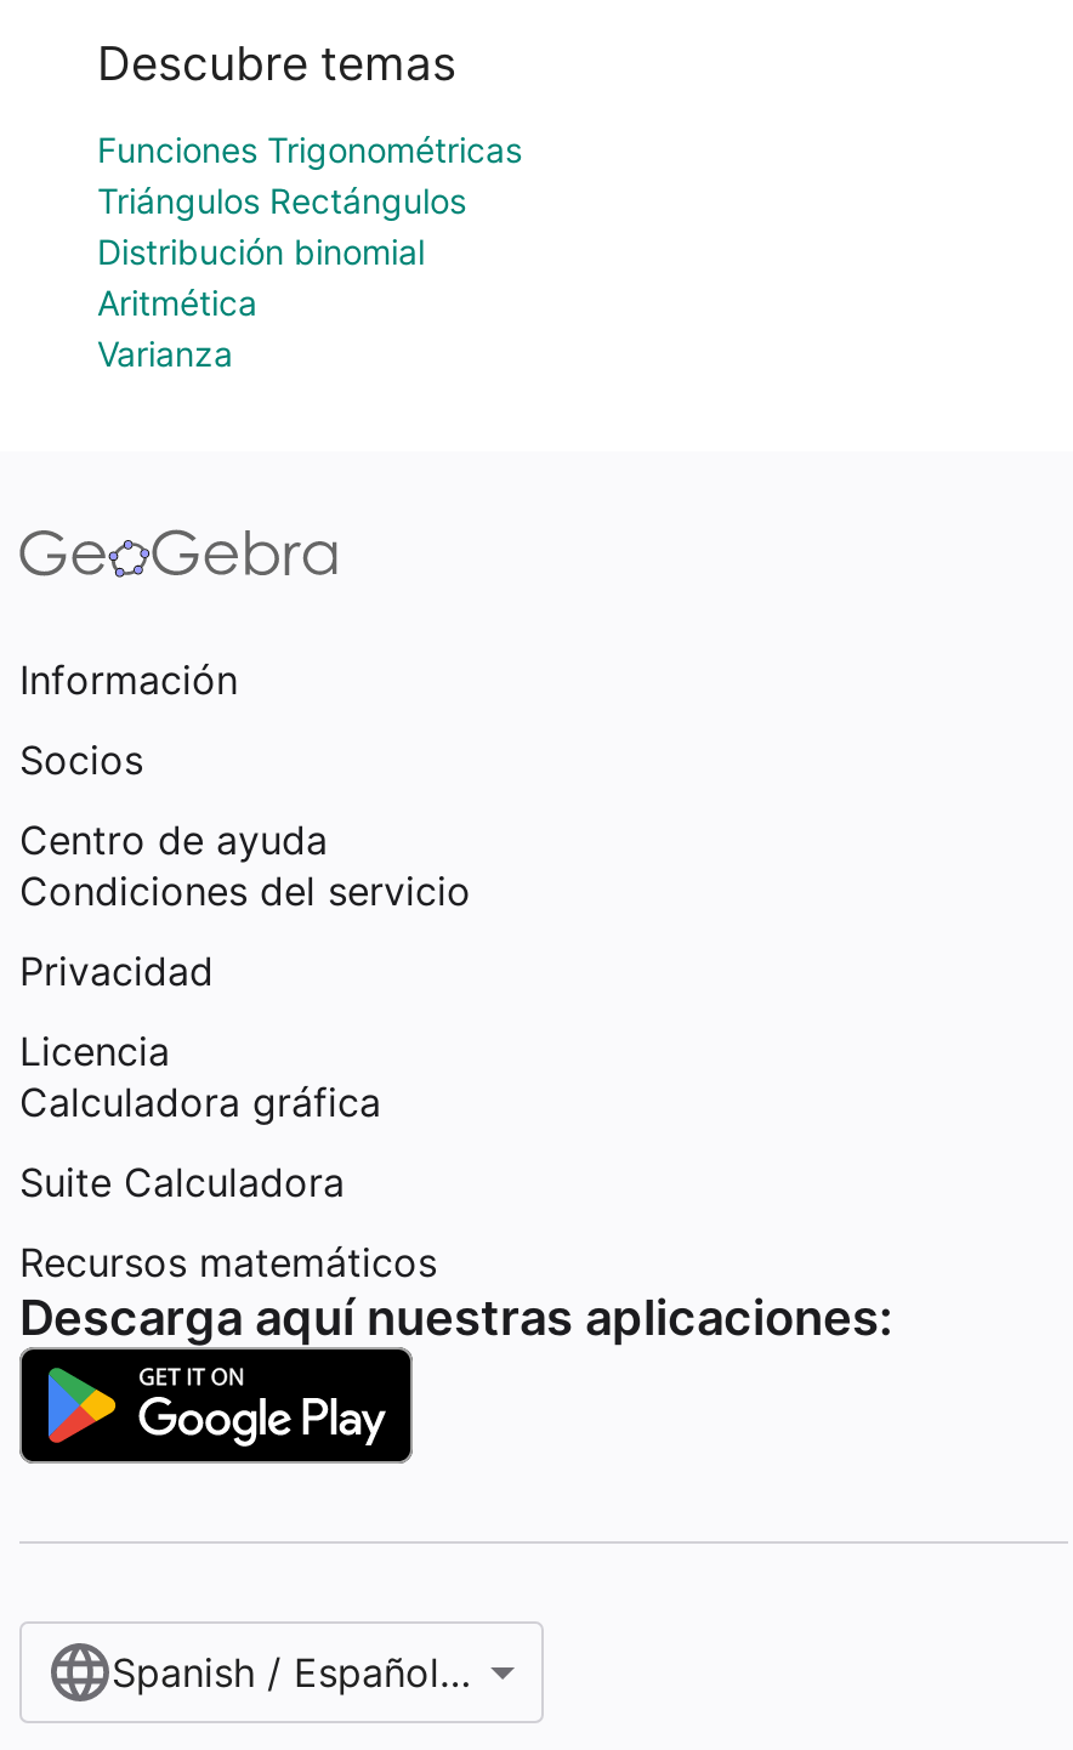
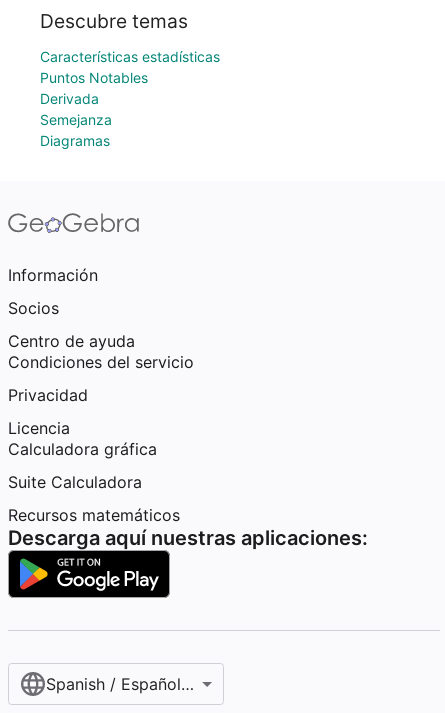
- Funciones Trigonométricas
- Triángulos Rectángulos
- Distribución binomial
- Aritmética
- Varianza
+ Características estadísticas
+ Puntos Notables
+ Derivada
+ Semejanza
+ Diagramas
